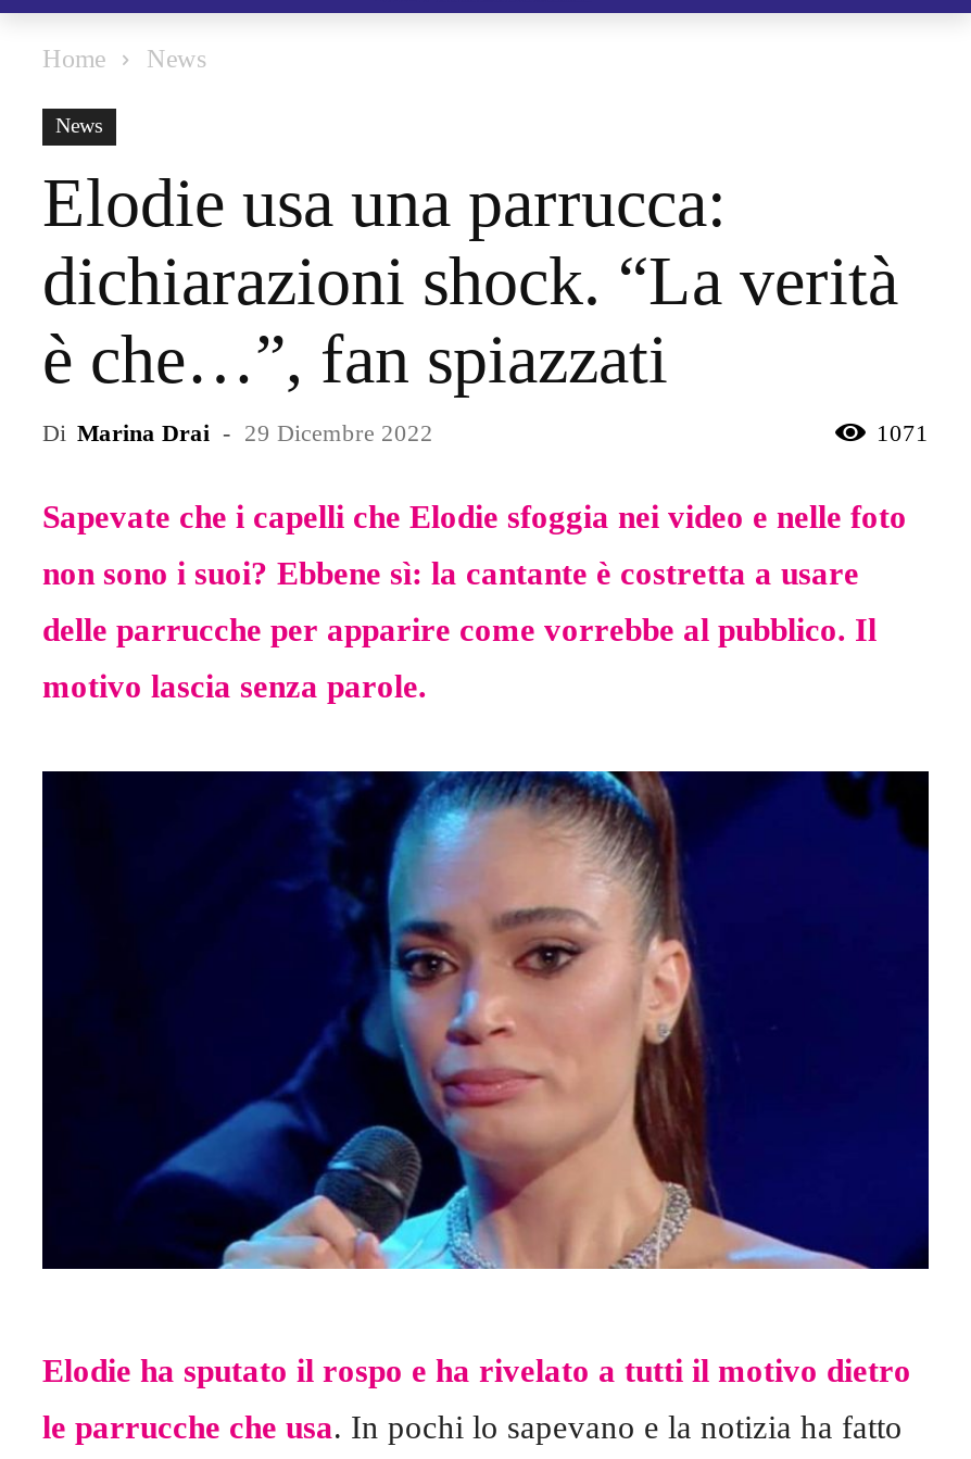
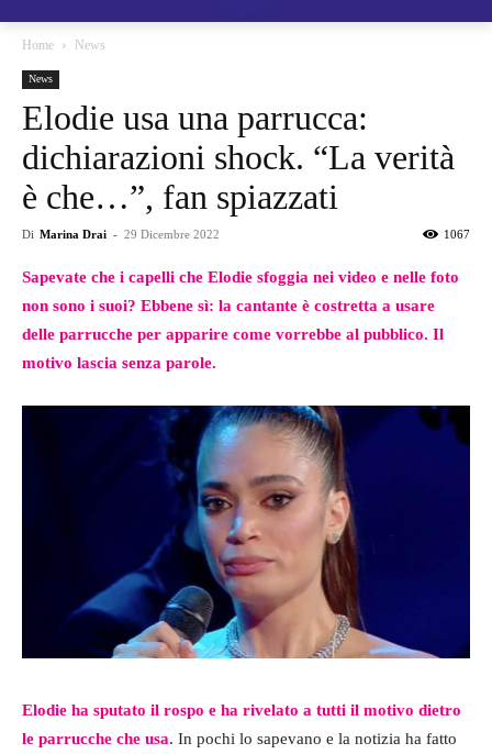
- 1071
+ 1067
